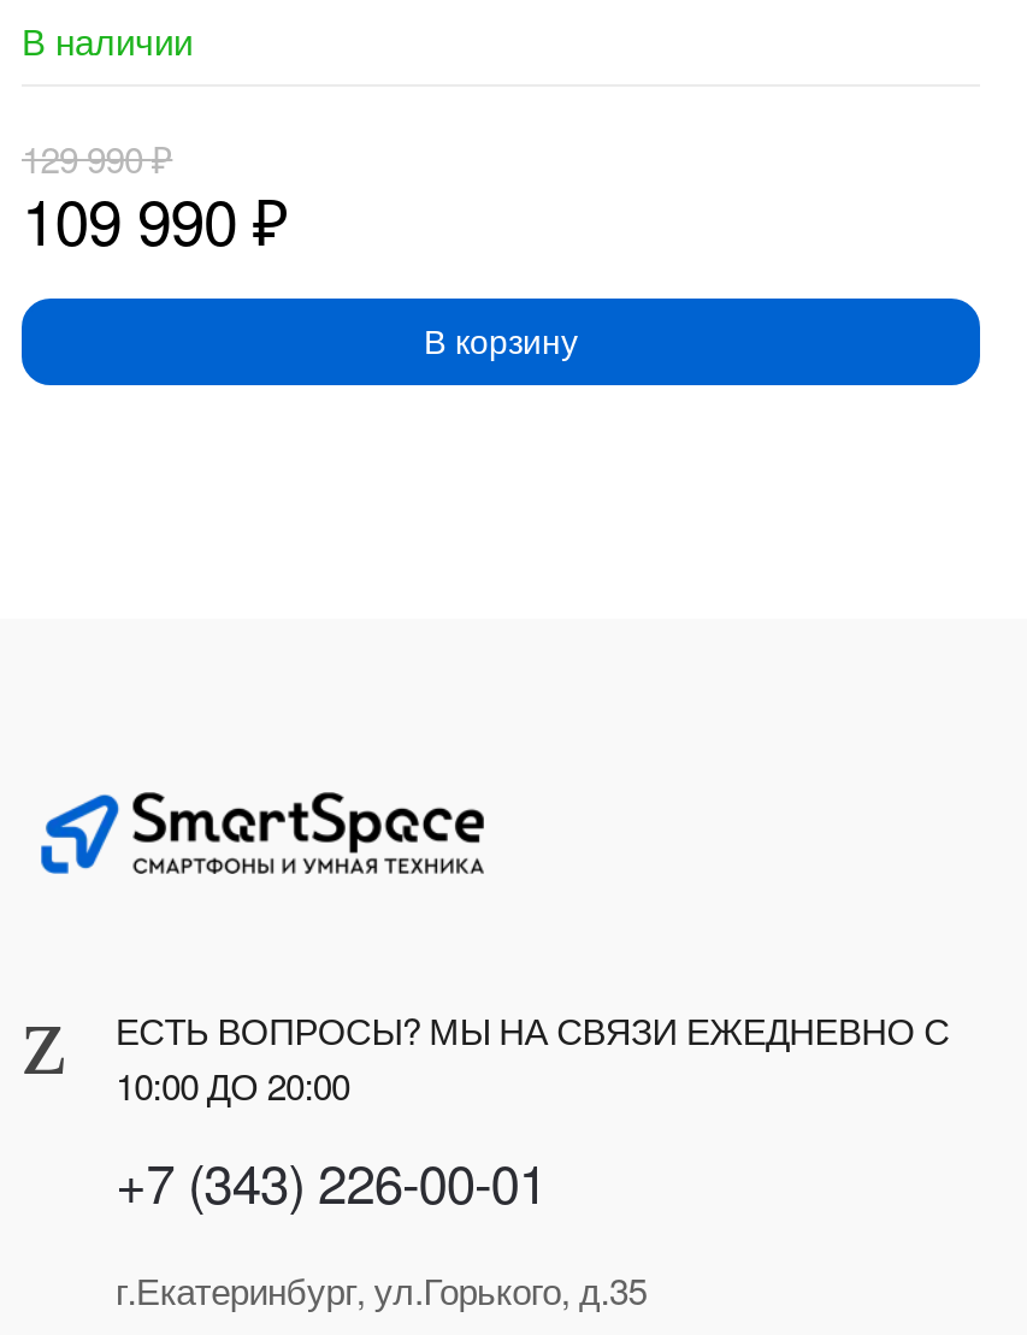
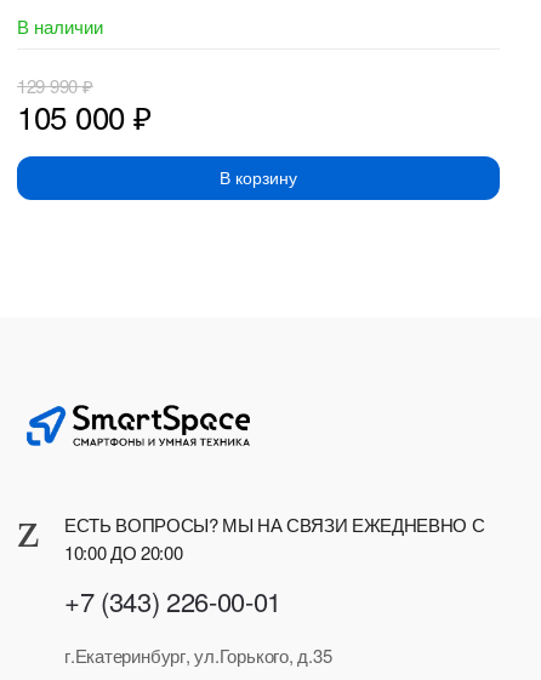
- 109 990 ₽
+ 105 000 ₽
